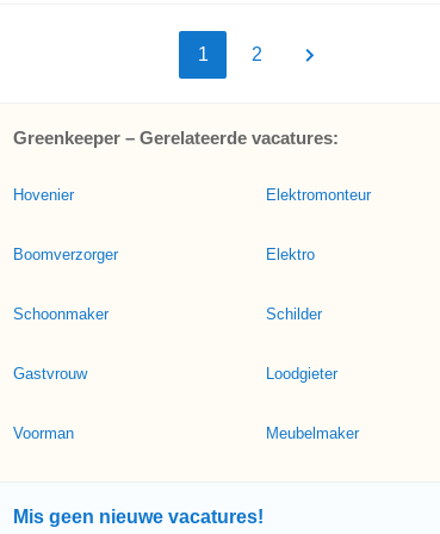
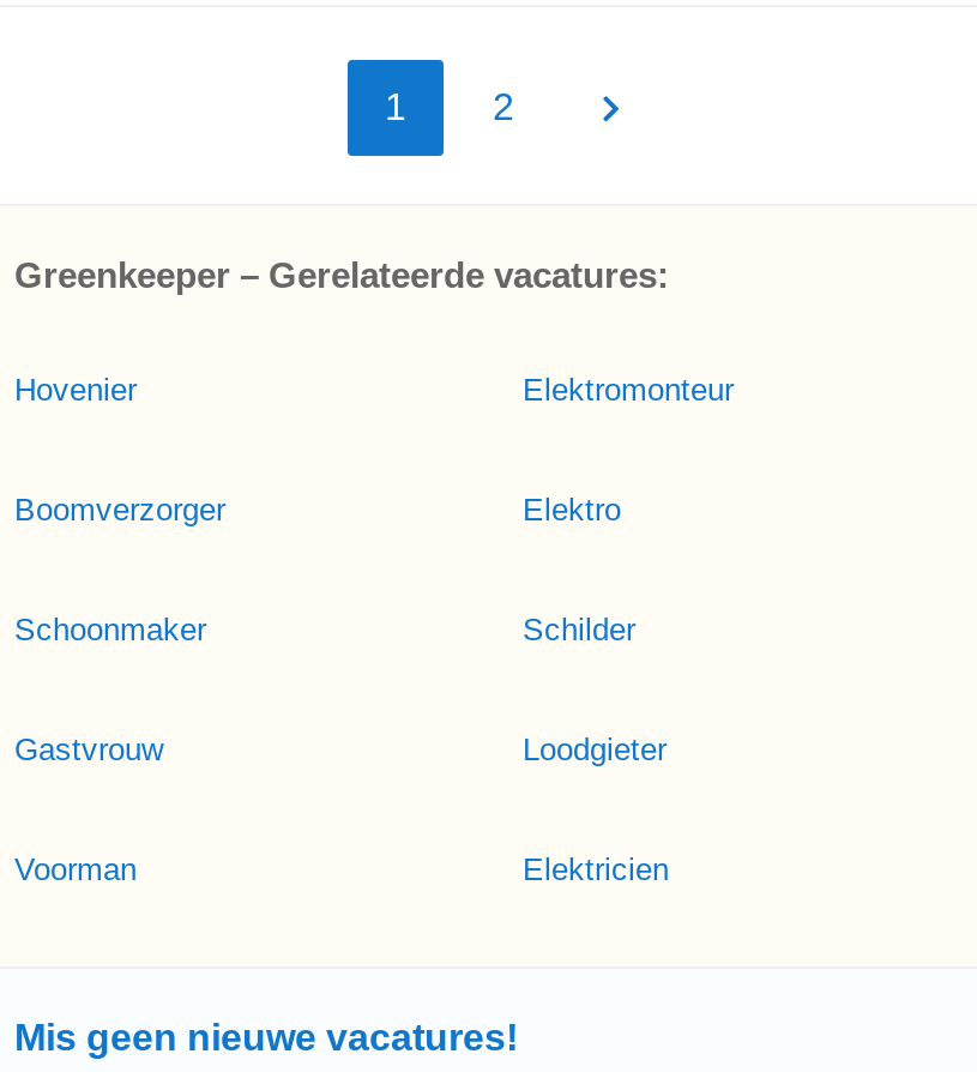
- Meubelmaker
+ Elektricien
